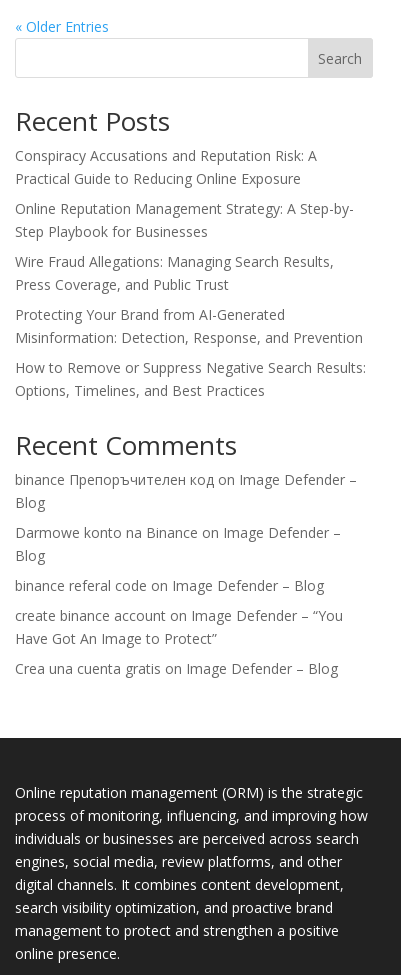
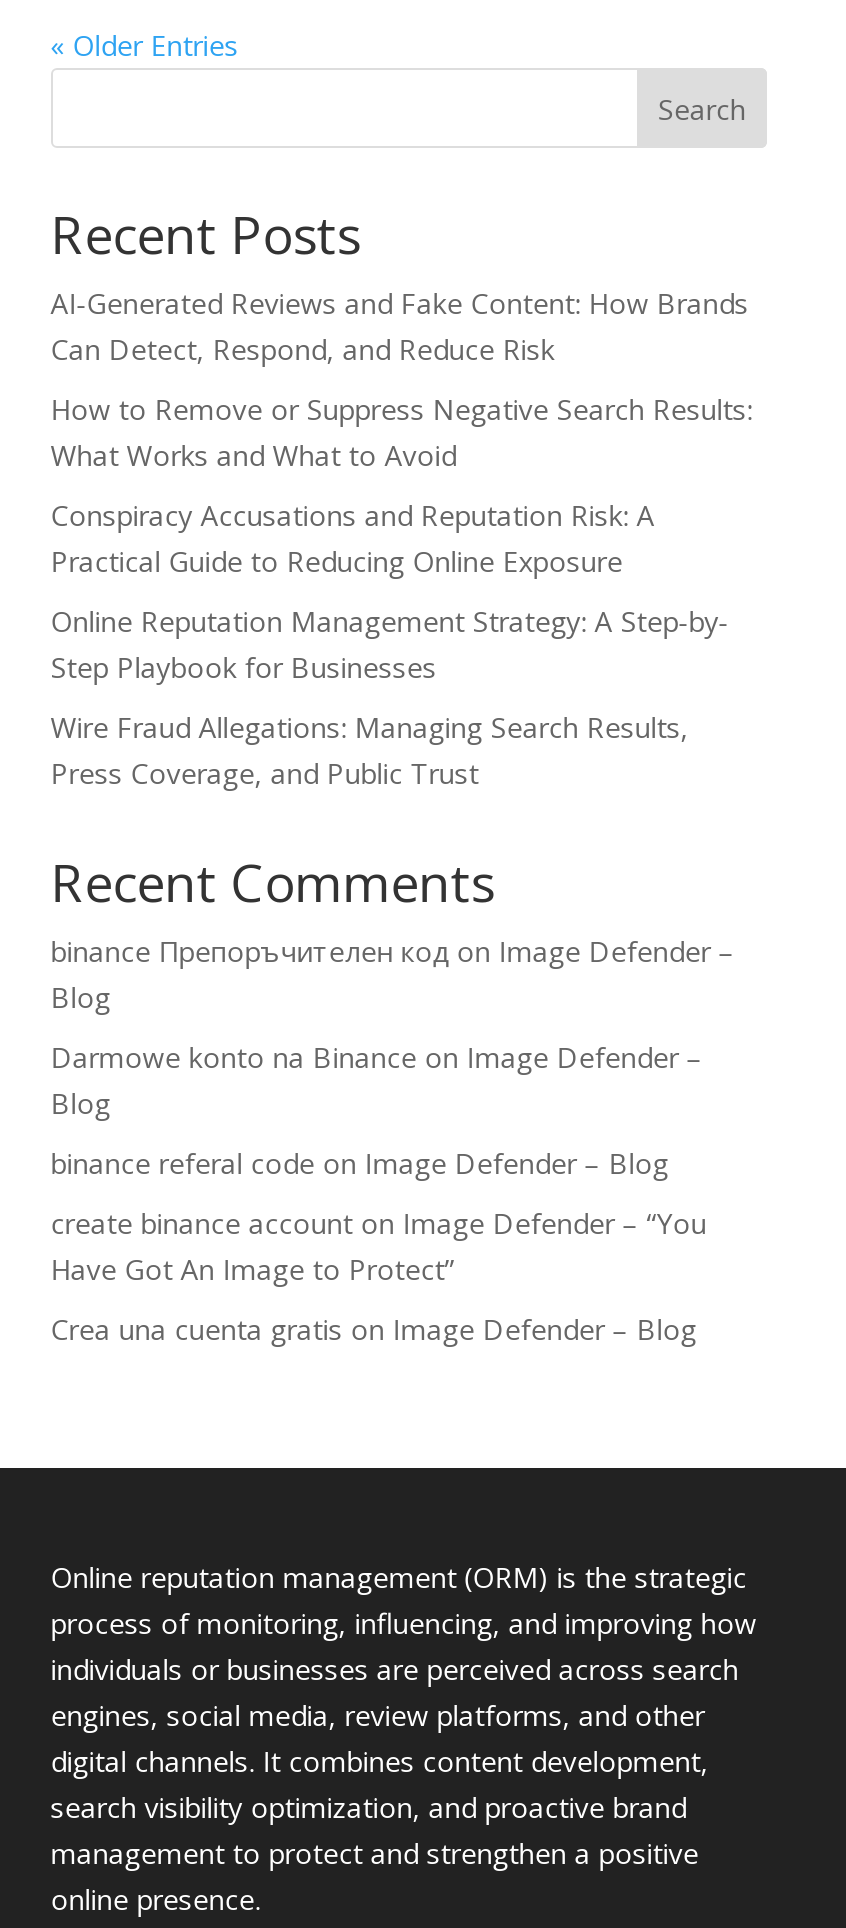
+ AI-Generated Reviews and Fake Content: How Brands
+ Can Detect, Respond, and Reduce Risk
+ What Works and What to Avoid

moved down: Conspiracy Accusations and Reputation Risk: A | Practical Guide to Reducing Online Exposure | Online Reputation Management Strategy: A Step-by- | Step Playbook for Businesses | Wire Fraud Allegations: Managing Search Results, | Press Coverage, and Public Trust

- Protecting Your Brand from AI-Generated
- Misinformation: Detection, Response, and Prevention
- Options, Timelines, and Best Practices

moved up: How to Remove or Suppress Negative Search Results:
